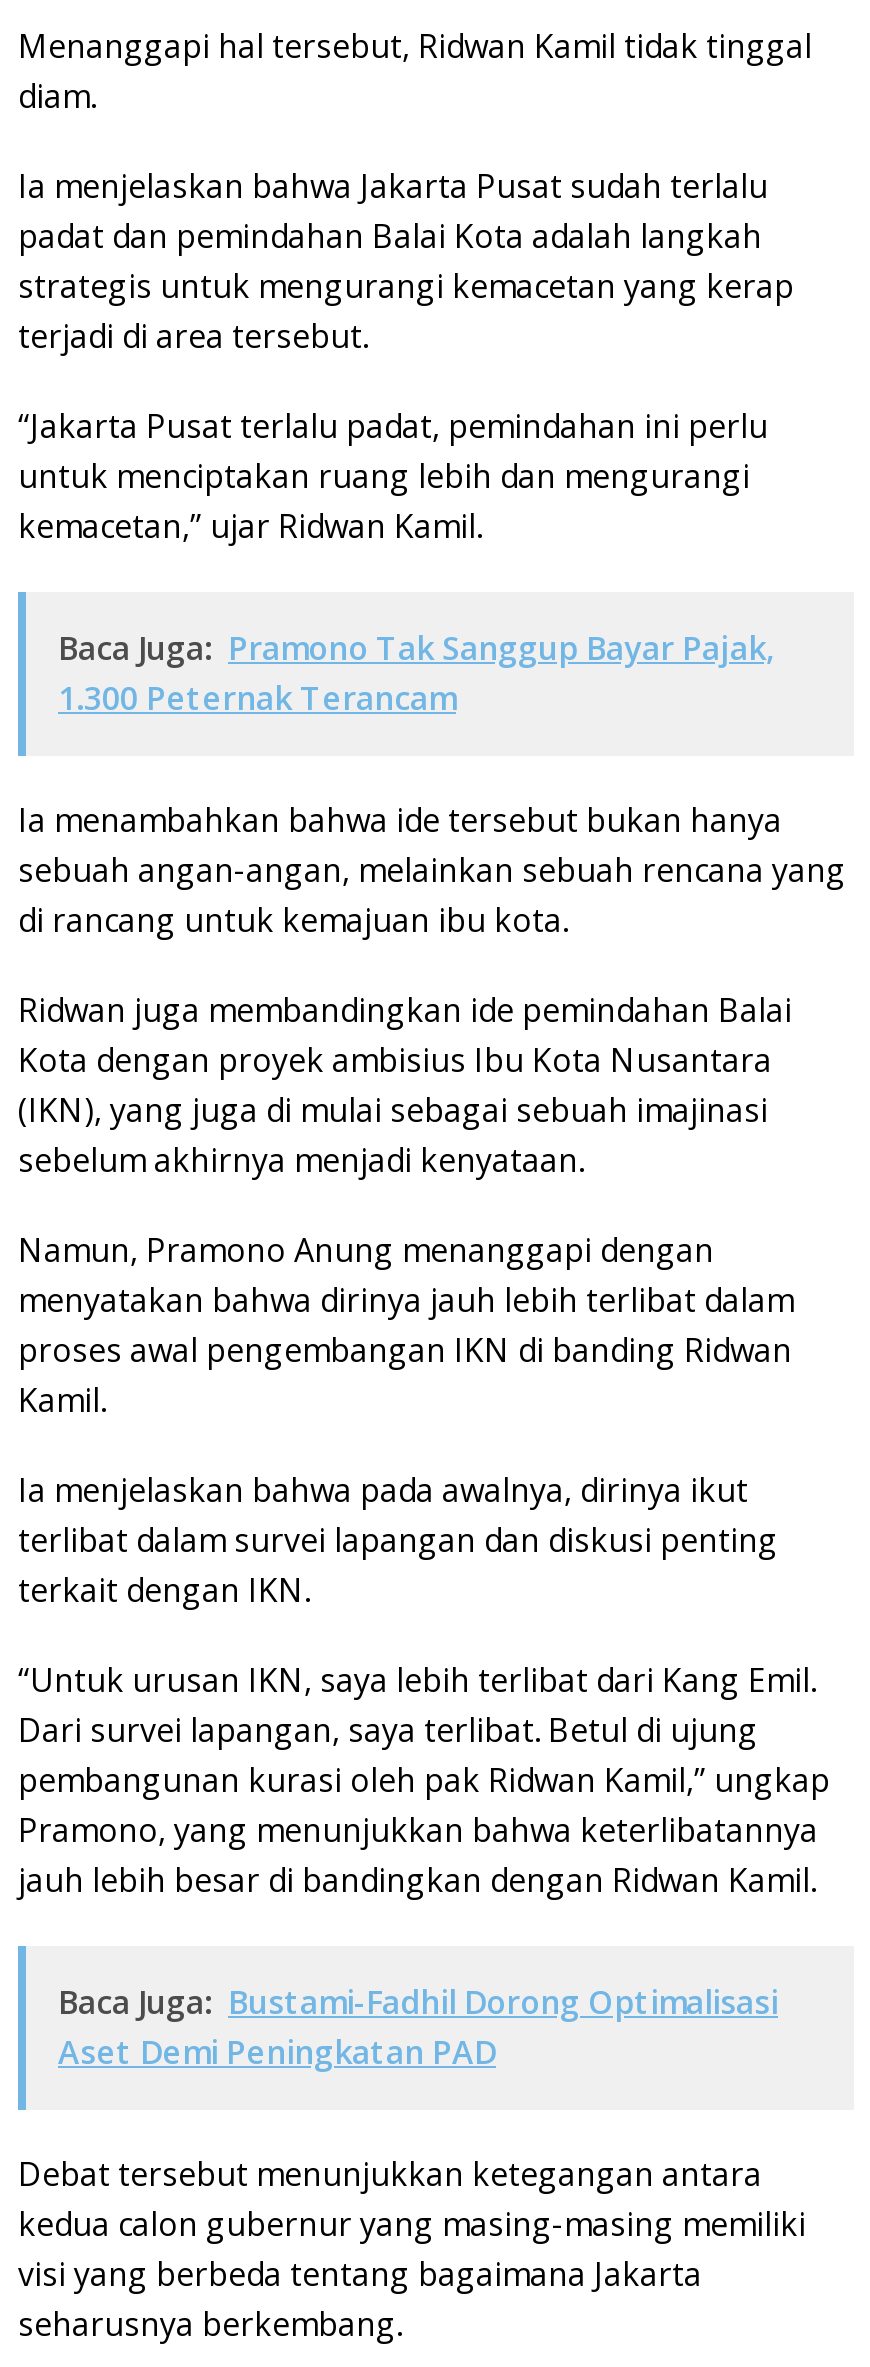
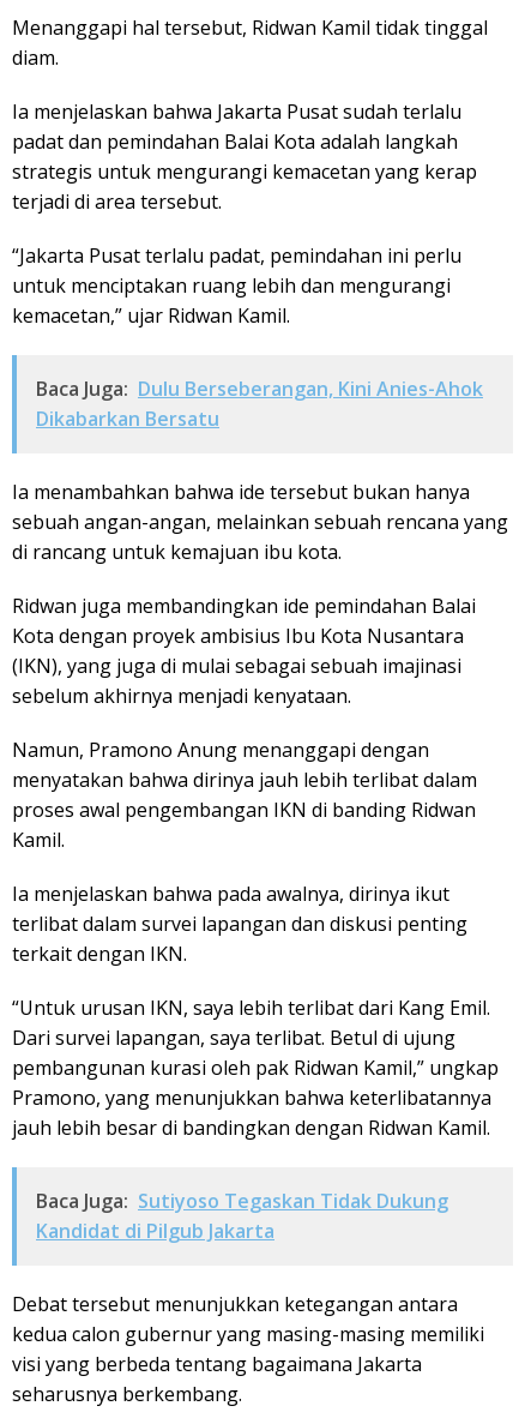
- Baca Juga: Pramono Tak Sanggup Bayar Pajak,
- 1.300 Peternak Terancam
+ Baca Juga: Dulu Berseberangan, Kini Anies-Ahok
+ Dikabarkan Bersatu

- Baca Juga: Bustami-Fadhil Dorong Optimalisasi
- Aset Demi Peningkatan PAD
+ Baca Juga: Sutiyoso Tegaskan Tidak Dukung
+ Kandidat di Pilgub Jakarta
